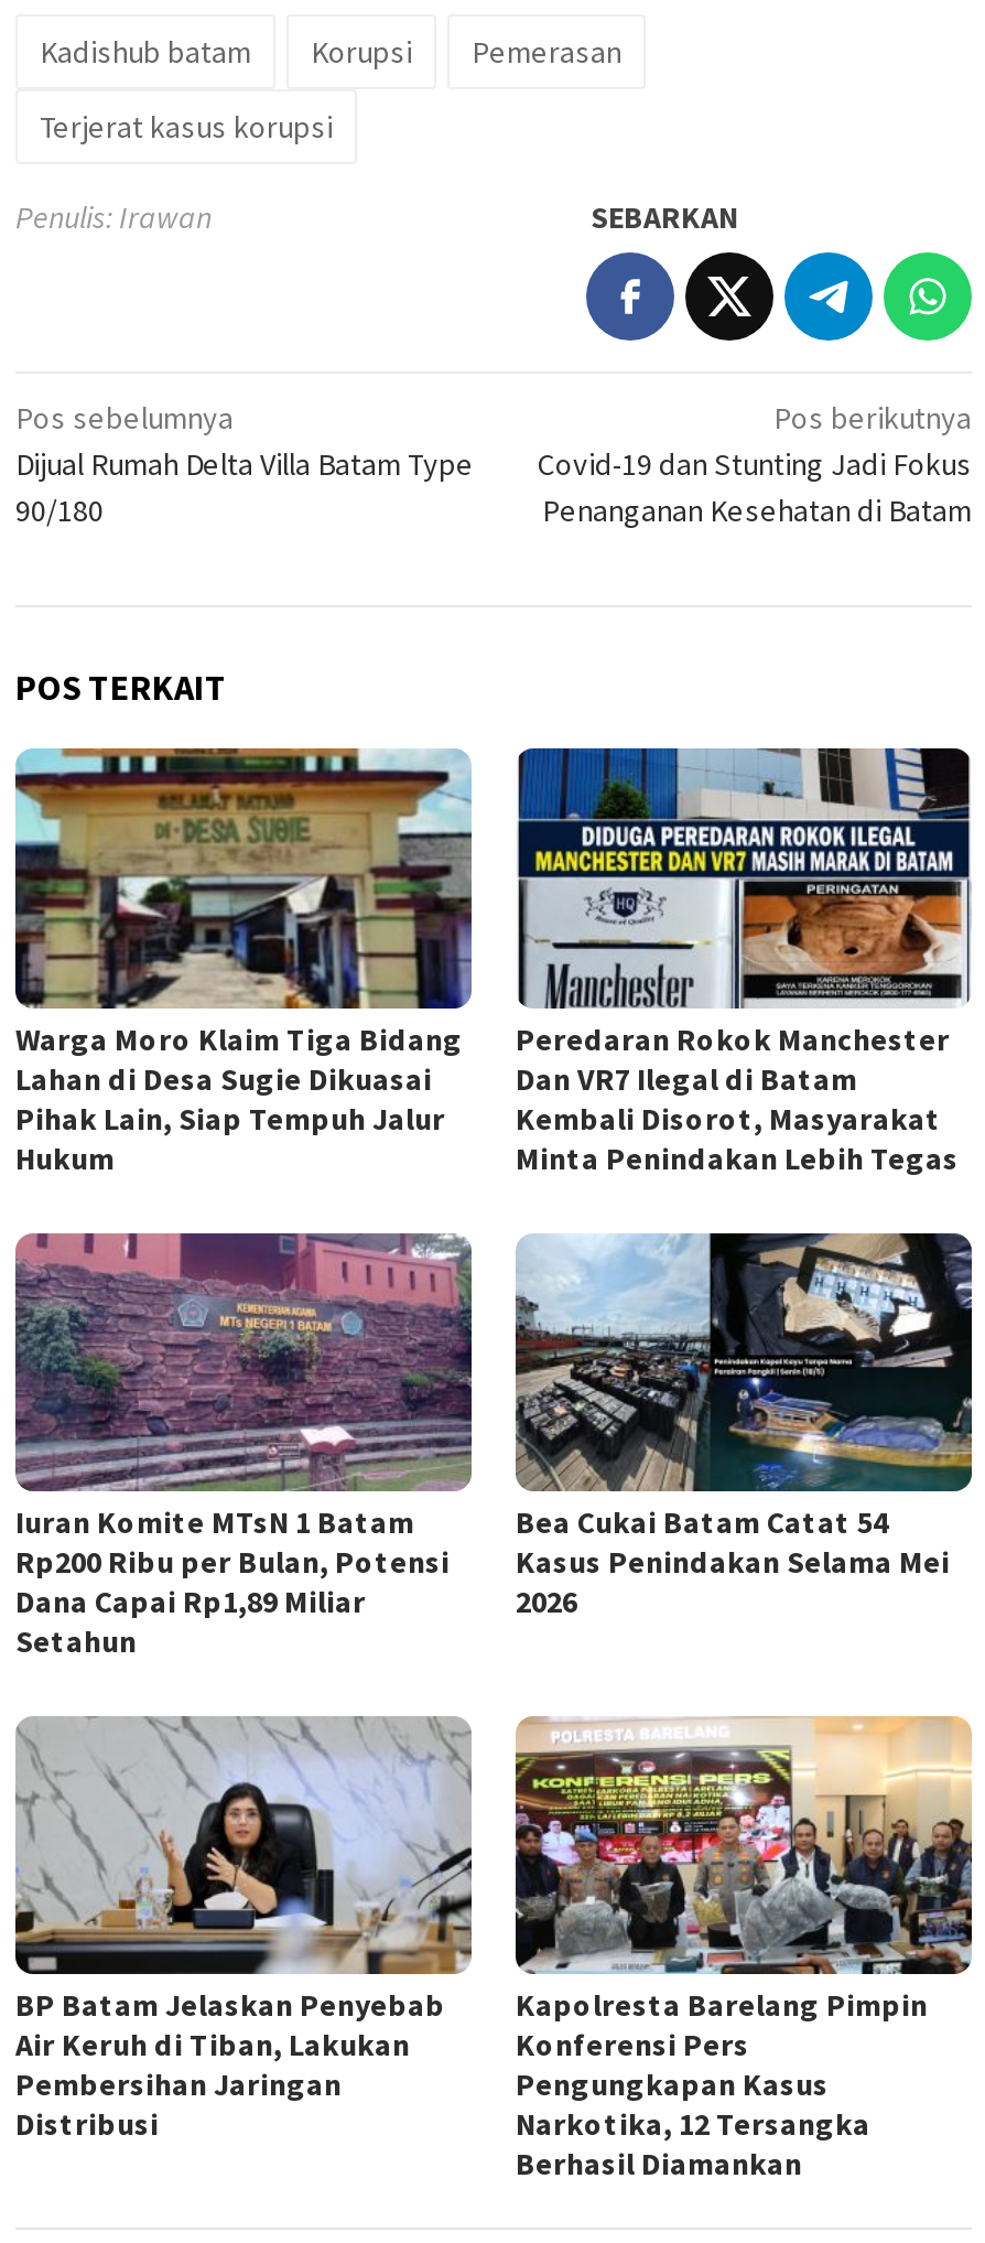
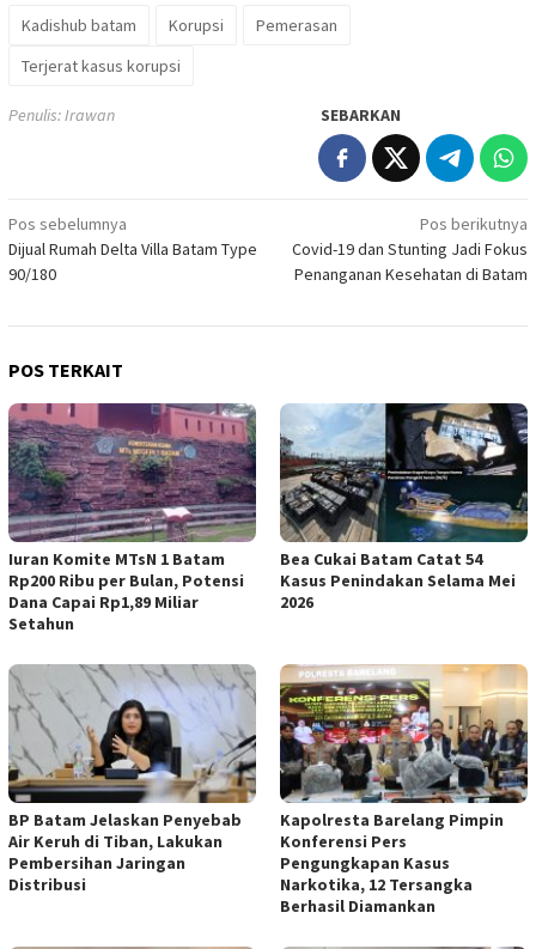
- [image]
- Warga Moro Klaim Tiga Bidang
- Lahan di Desa Sugie Dikuasai
- Pihak Lain, Siap Tempuh Jalur
- Hukum

- [image]
- Peredaran Rokok Manchester
- Dan VR7 Ilegal di Batam
- Kembali Disorot, Masyarakat
- Minta Penindakan Lebih Tegas
